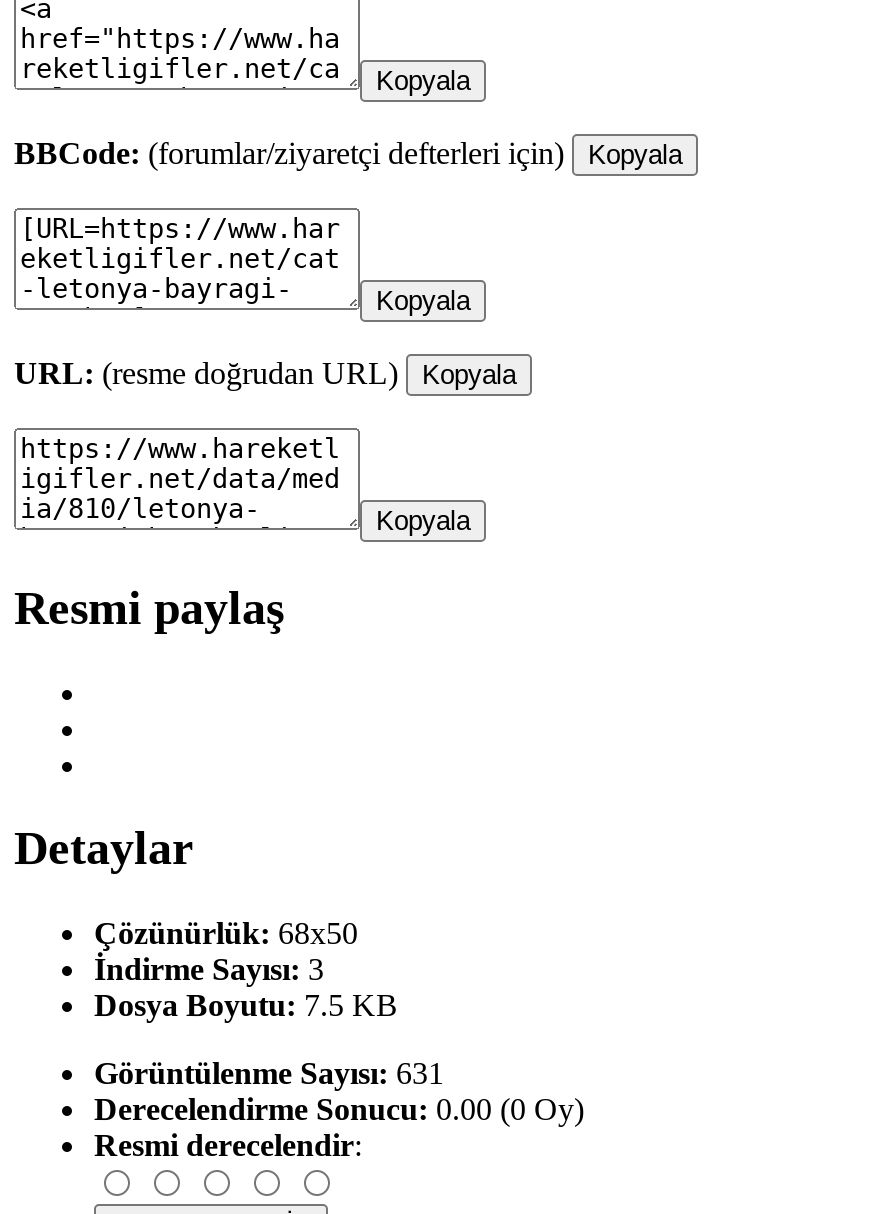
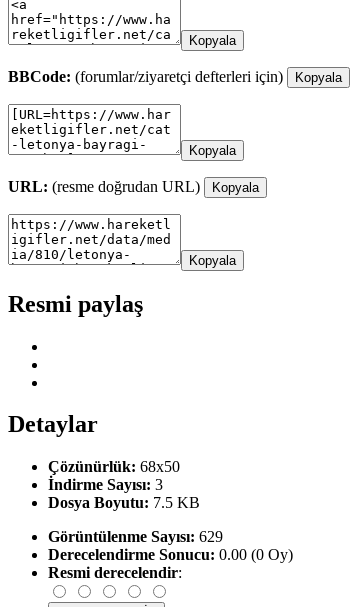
- Görüntülenme Sayısı: 631
+ Görüntülenme Sayısı: 629
